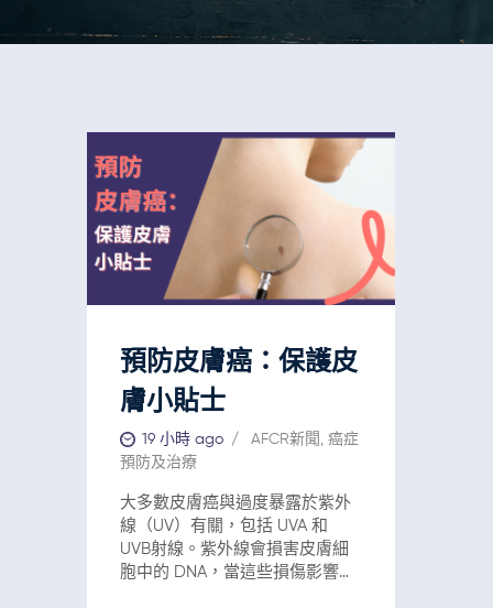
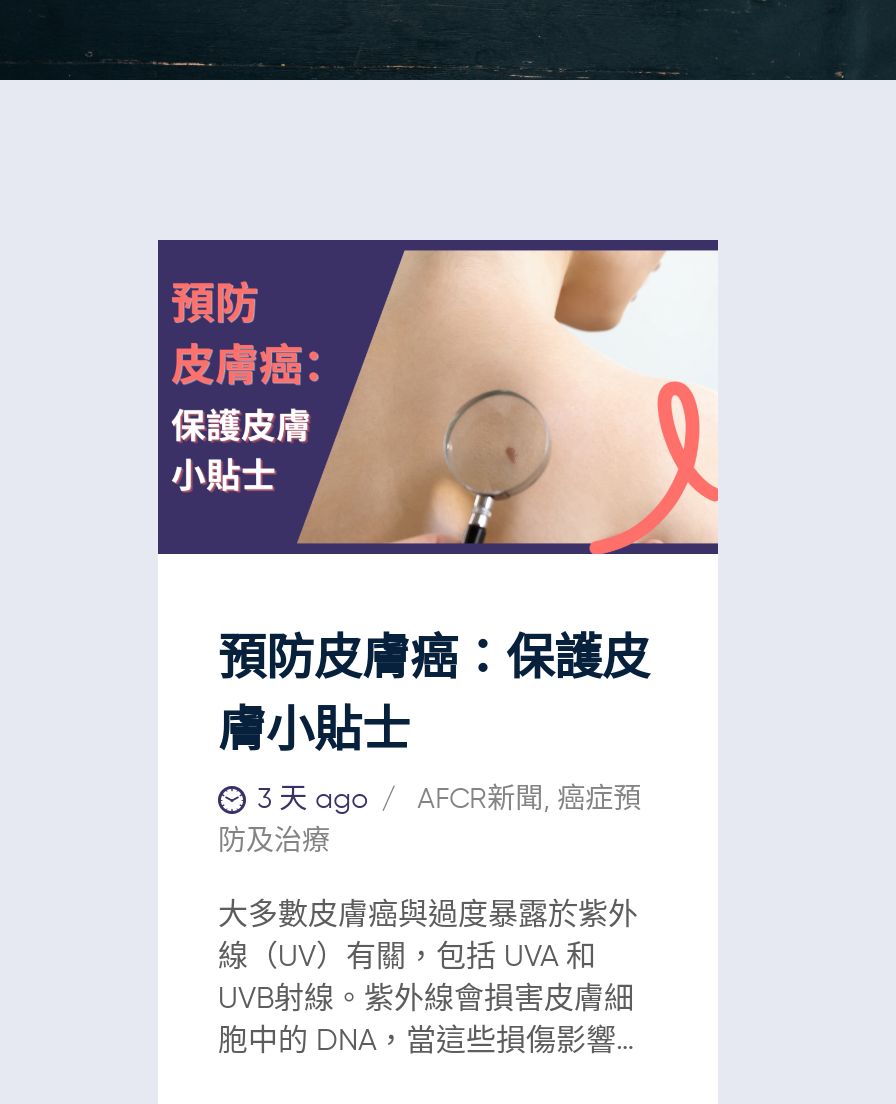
- 19 小時 ago
- AFCR新聞,癌症
+ 3 天 ago
+ AFCR新聞,癌症預

- 預防及治療
+ 防及治療
